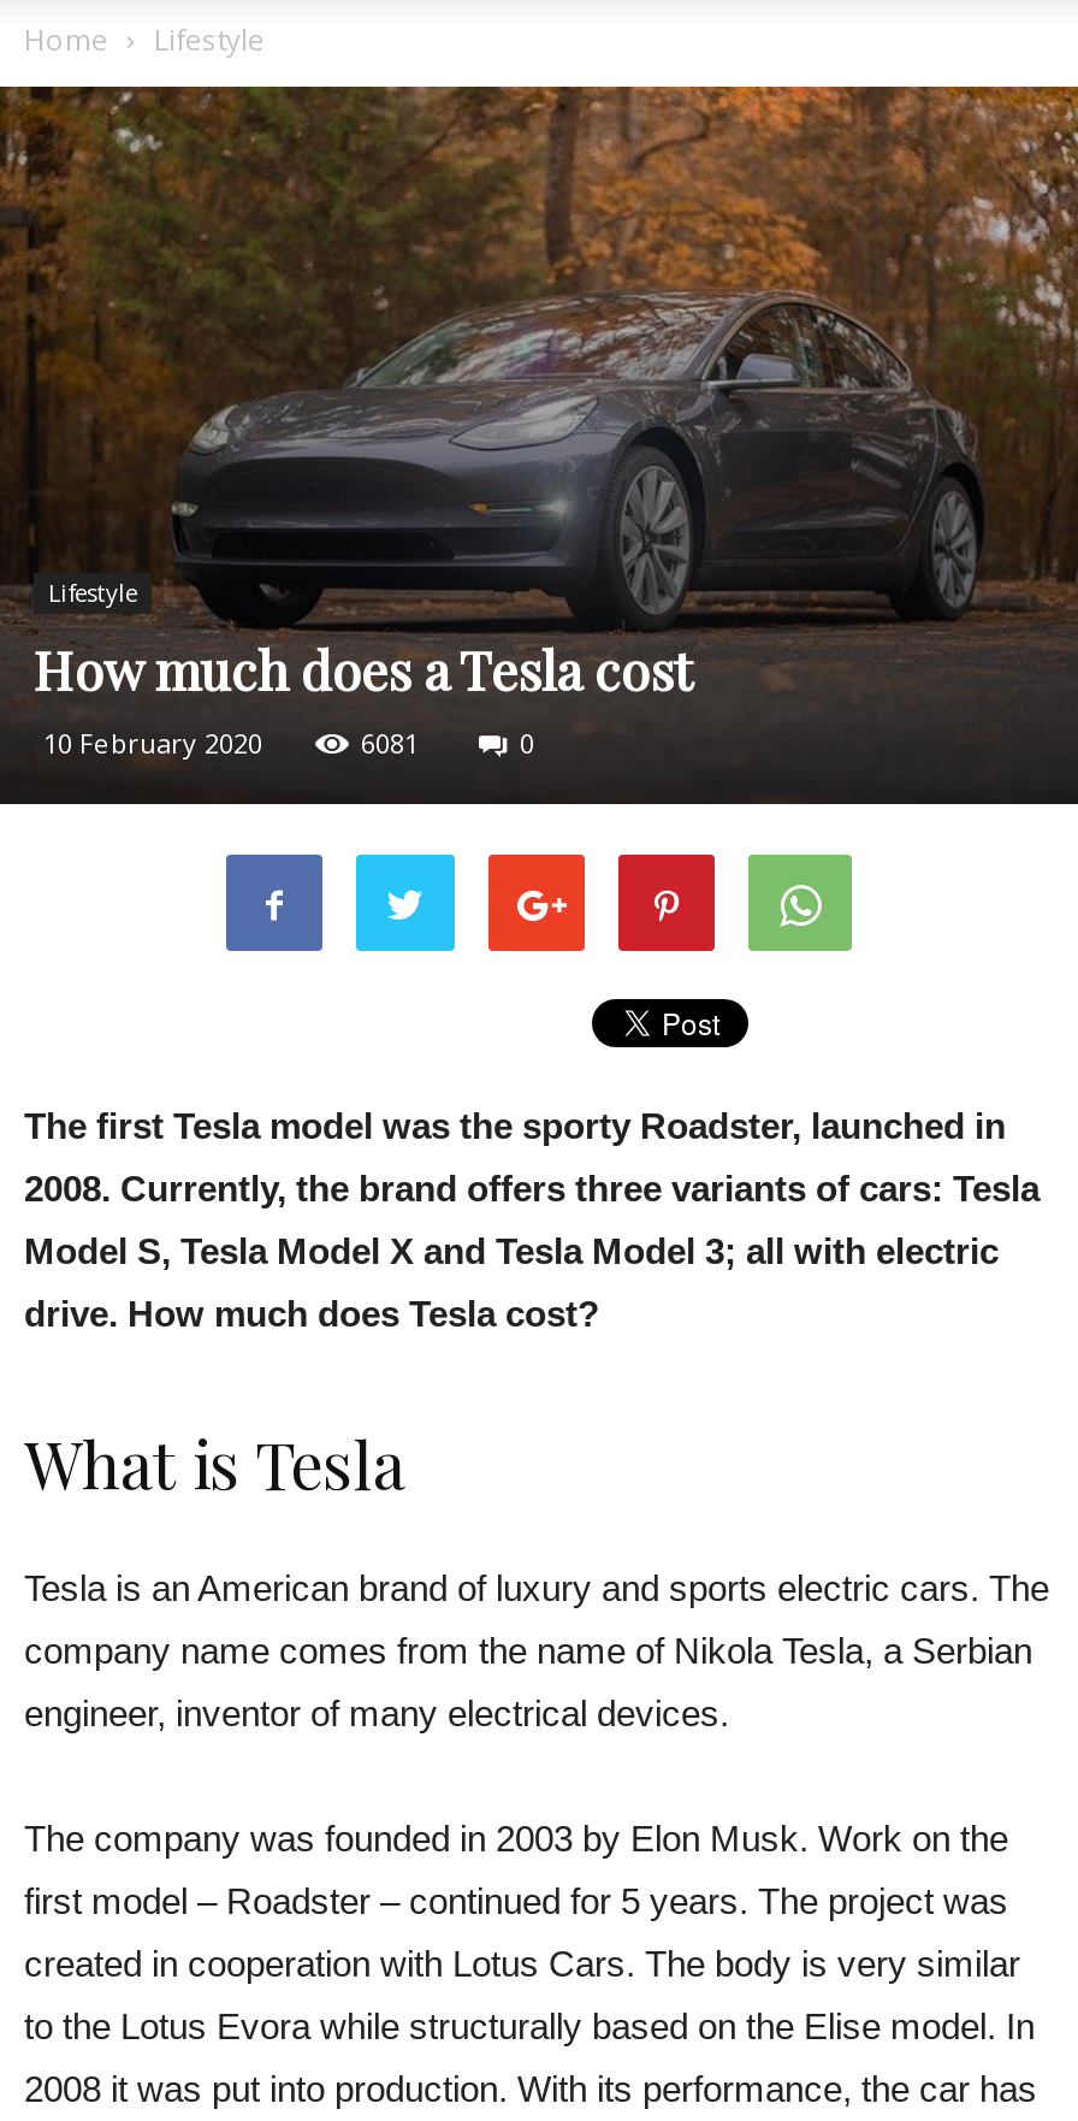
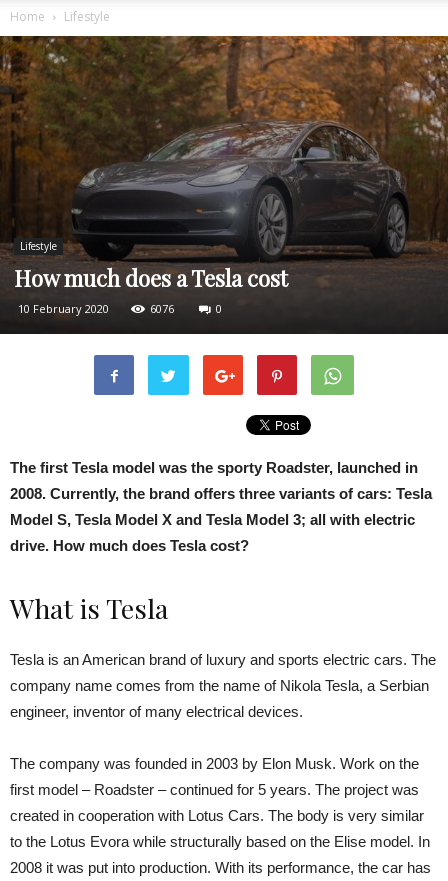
- 6081
+ 6076
